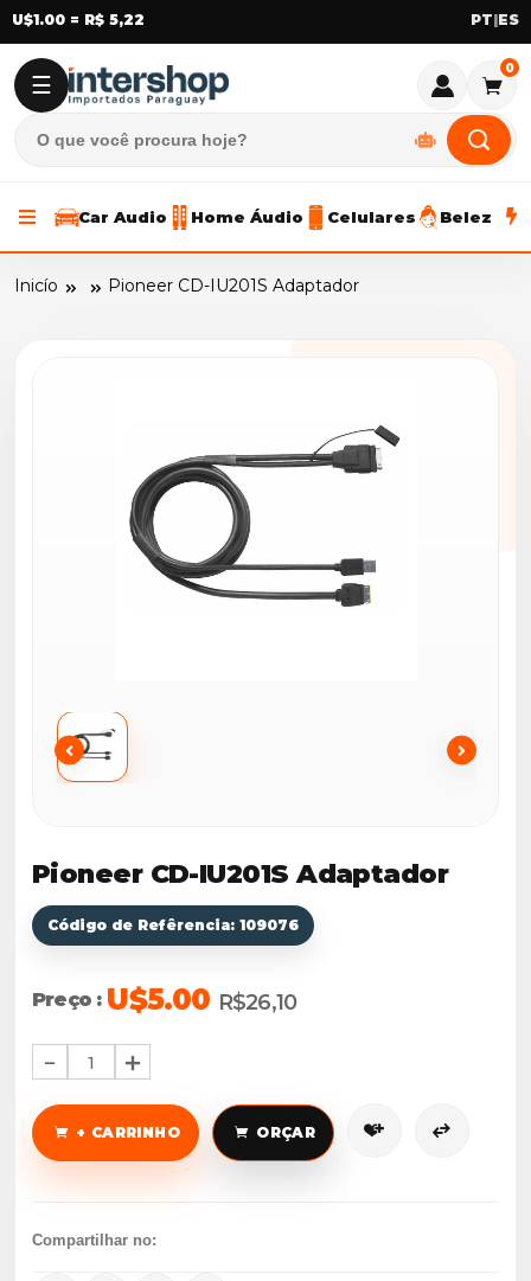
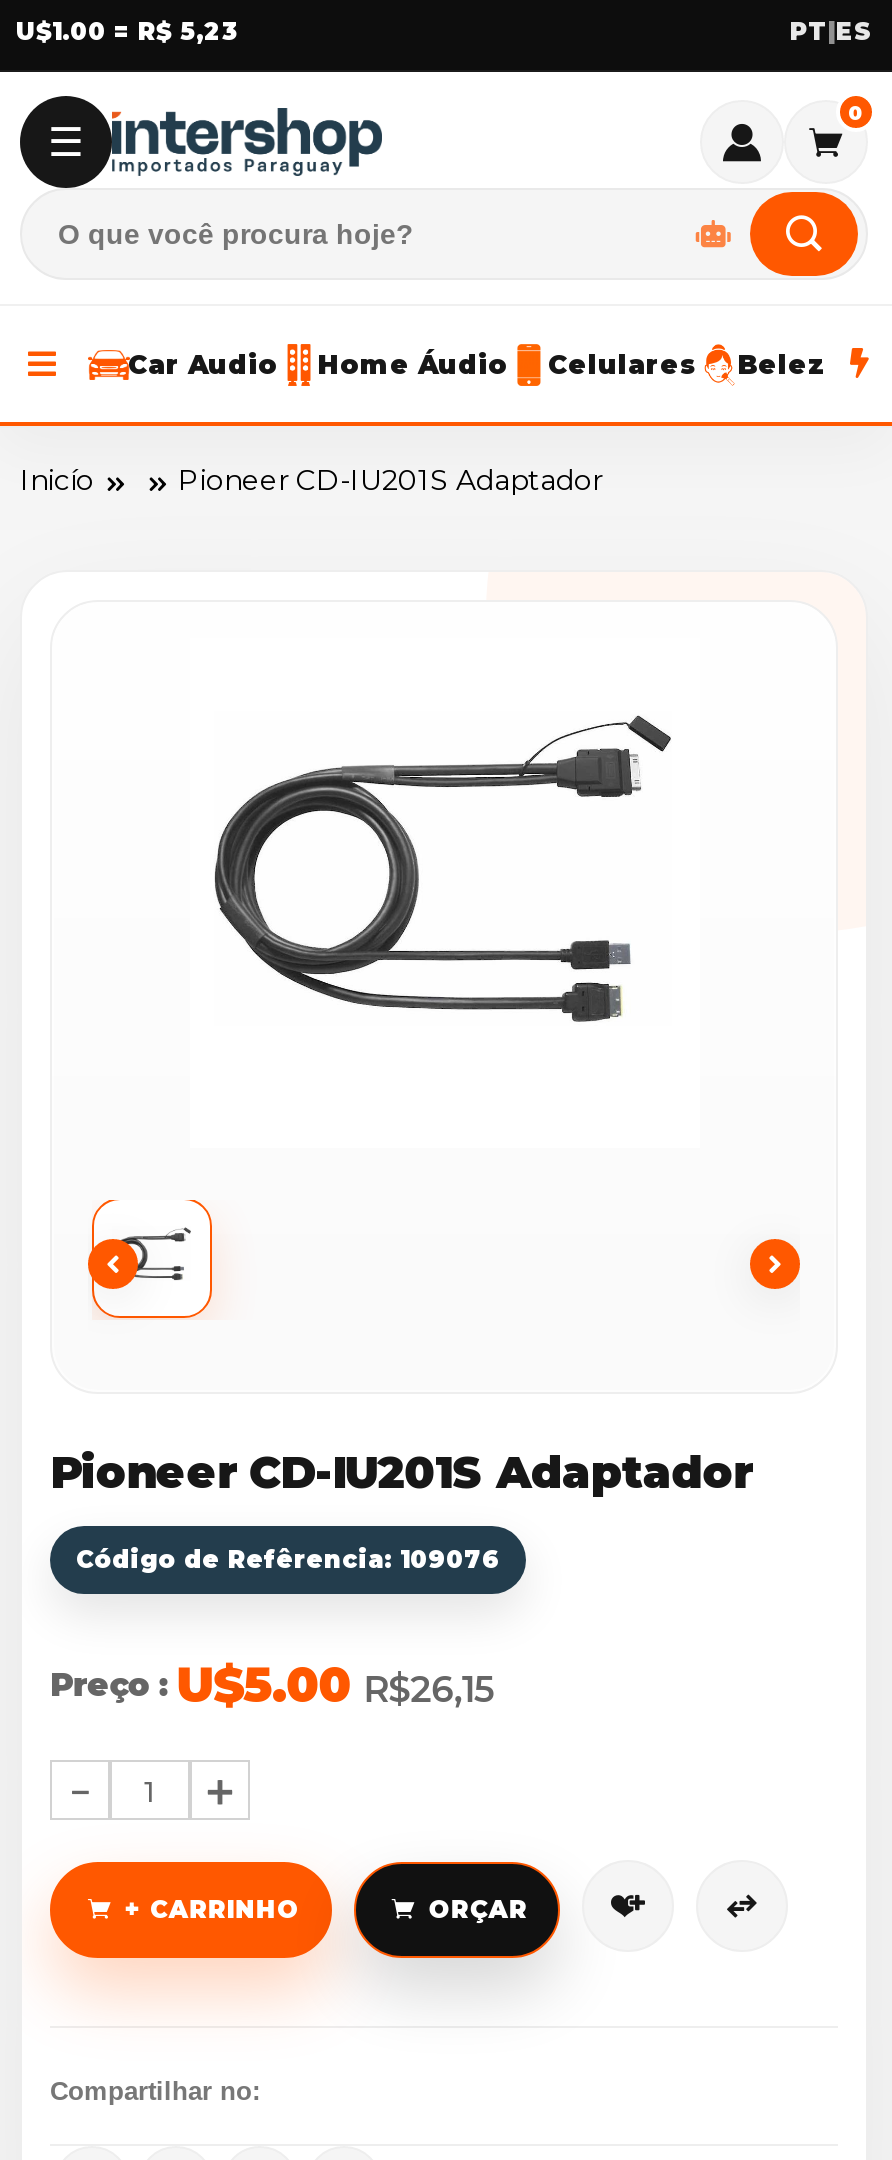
- U$1.00 = R$ 5,22
+ U$1.00 = R$ 5,23

- Preço : U$5.00 R$26,10
+ Preço : U$5.00 R$26,15
